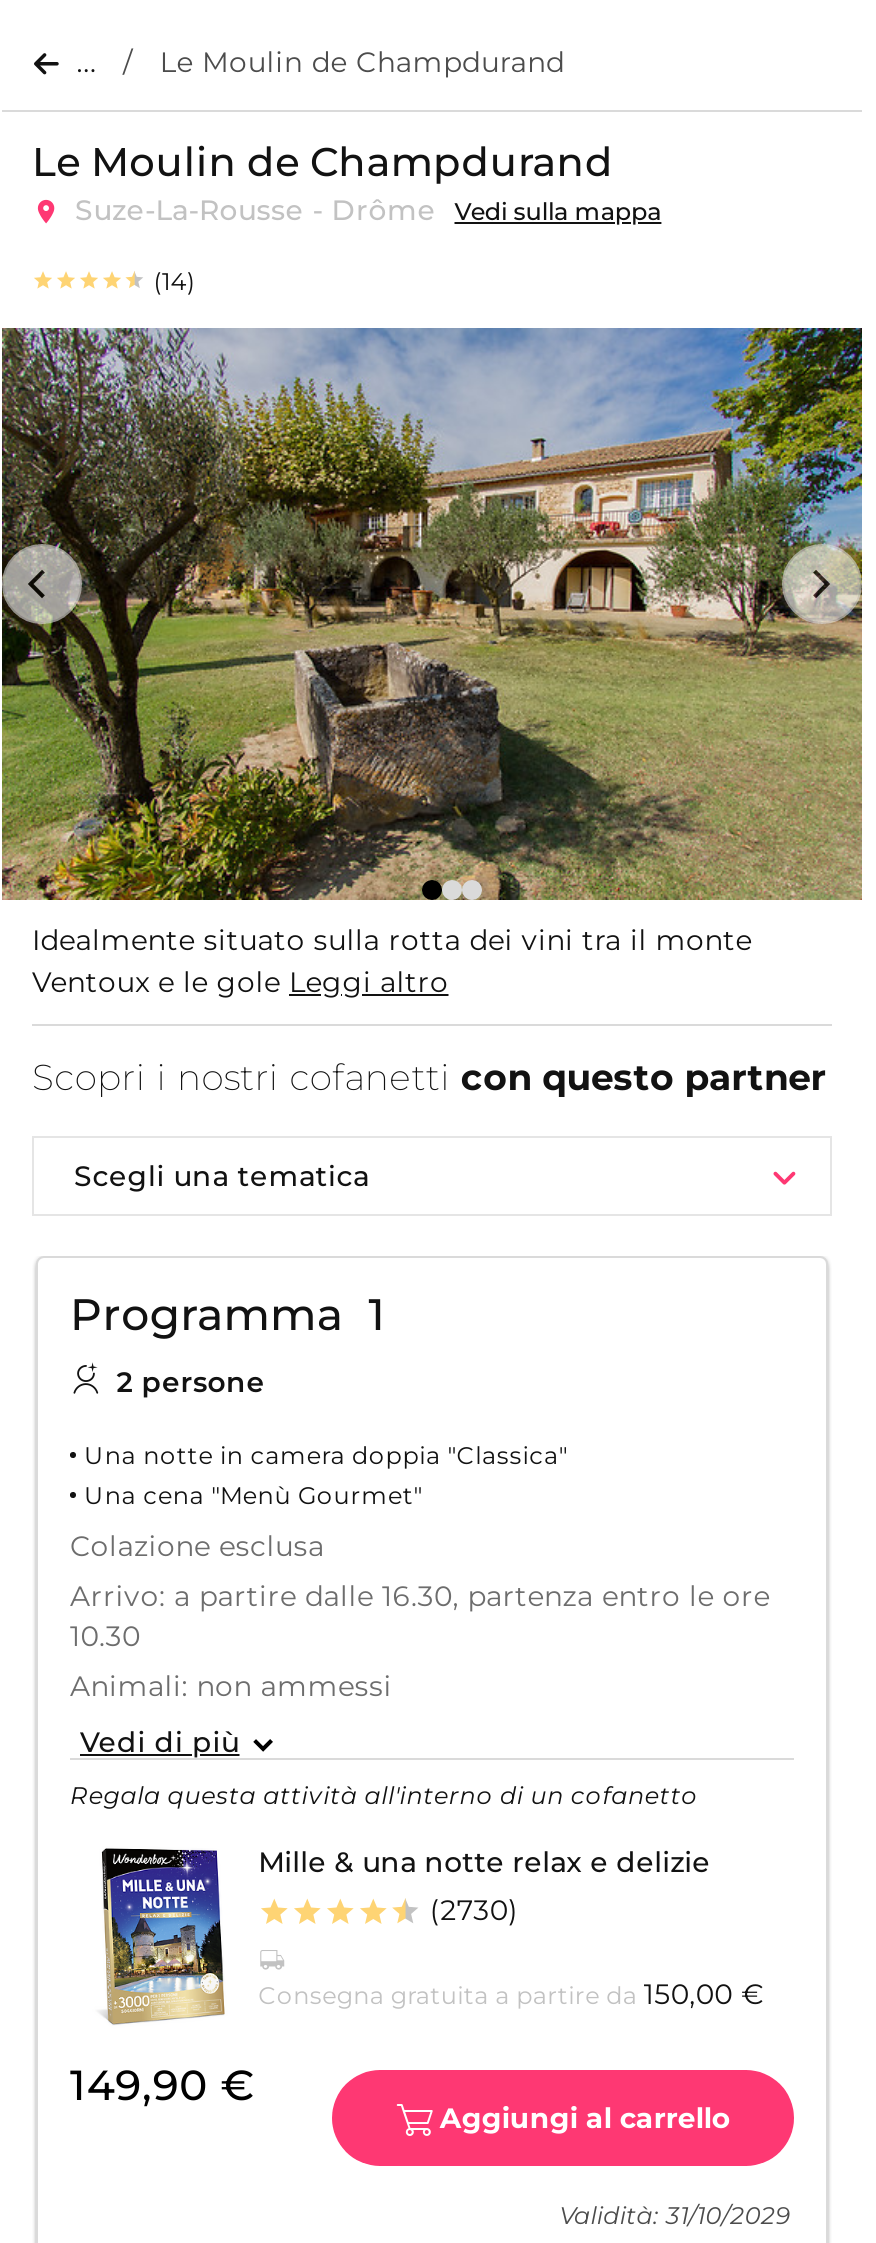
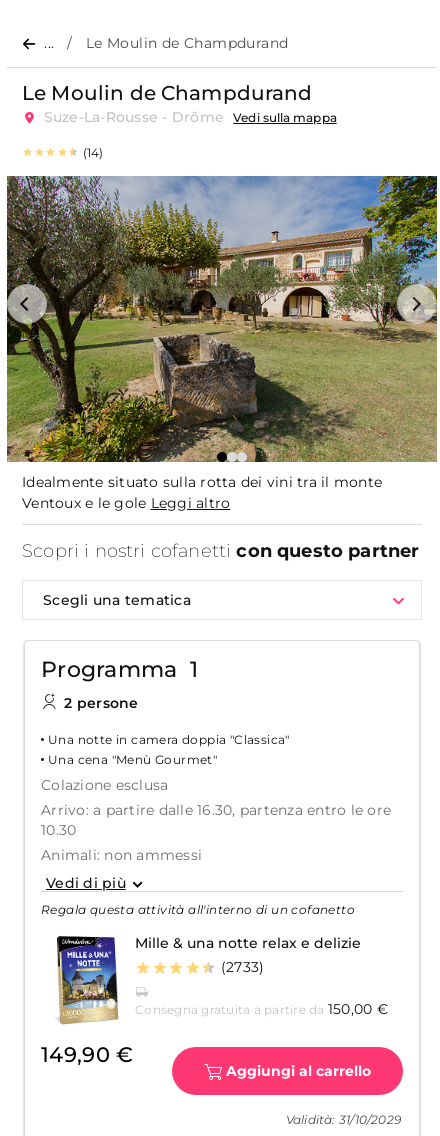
- (2730)
+ (2733)
